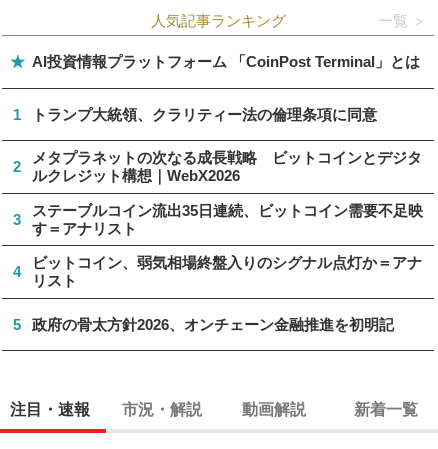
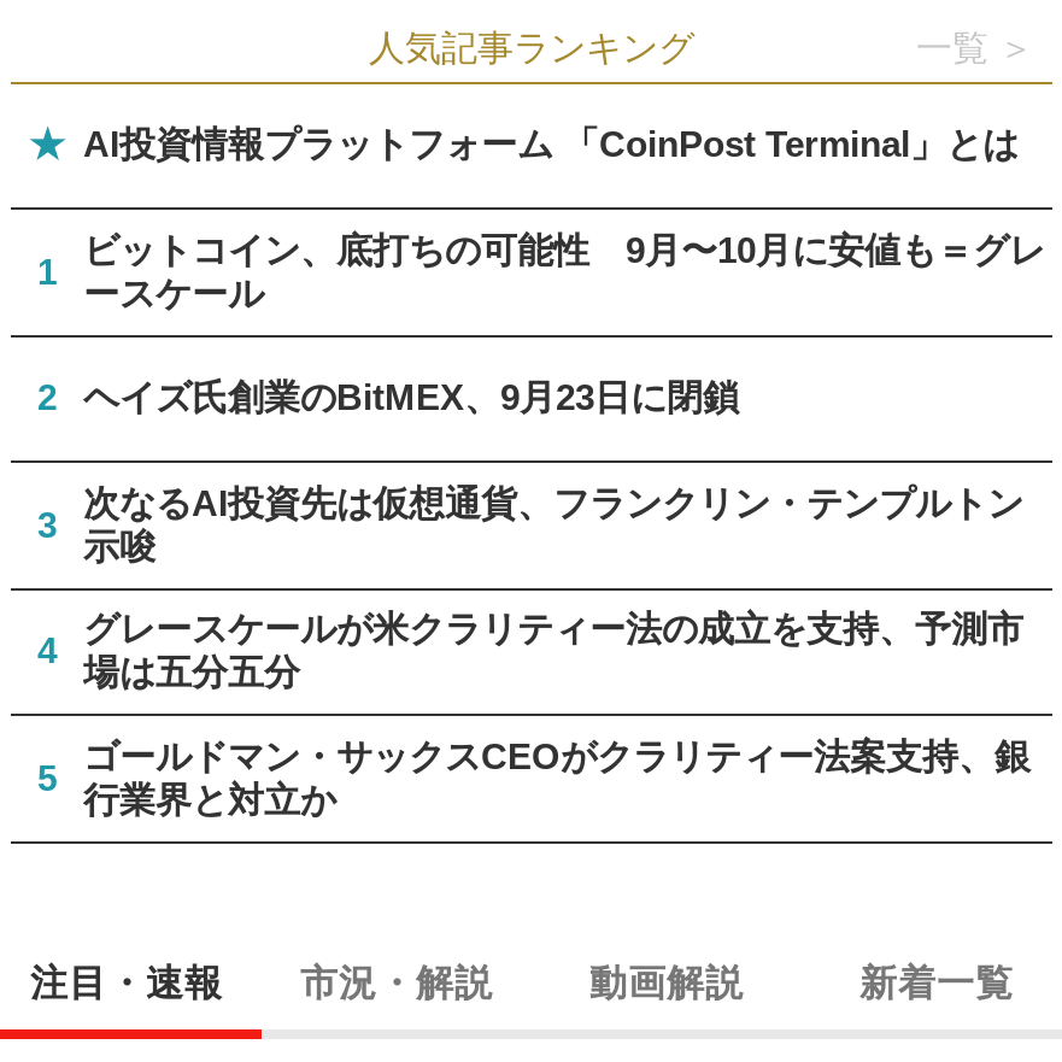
- トランプ大統領、クラリティー法の倫理条項に同意
+ ビットコイン、底打ちの可能性 9月〜10月に安値も＝グレ
+ ースケール

- メタプラネットの次なる成長戦略 ビットコインとデジタ
- ルクレジット構想｜WebX2026
+ ヘイズ氏創業のBitMEX、9月23日に閉鎖

- ステーブルコイン流出35日連続、ビットコイン需要不足映
- す＝アナリスト
+ 次なるAI投資先は仮想通貨、フランクリン・テンプルトン
+ 示唆

- ビットコイン、弱気相場終盤入りのシグナル点灯か＝アナ
- リスト
+ グレースケールが米クラリティー法の成立を支持、予測市
+ 場は五分五分

- 政府の骨太方針2026、オンチェーン金融推進を初明記
+ ゴールドマン・サックスCEOがクラリティー法案支持、銀
+ 行業界と対立か
